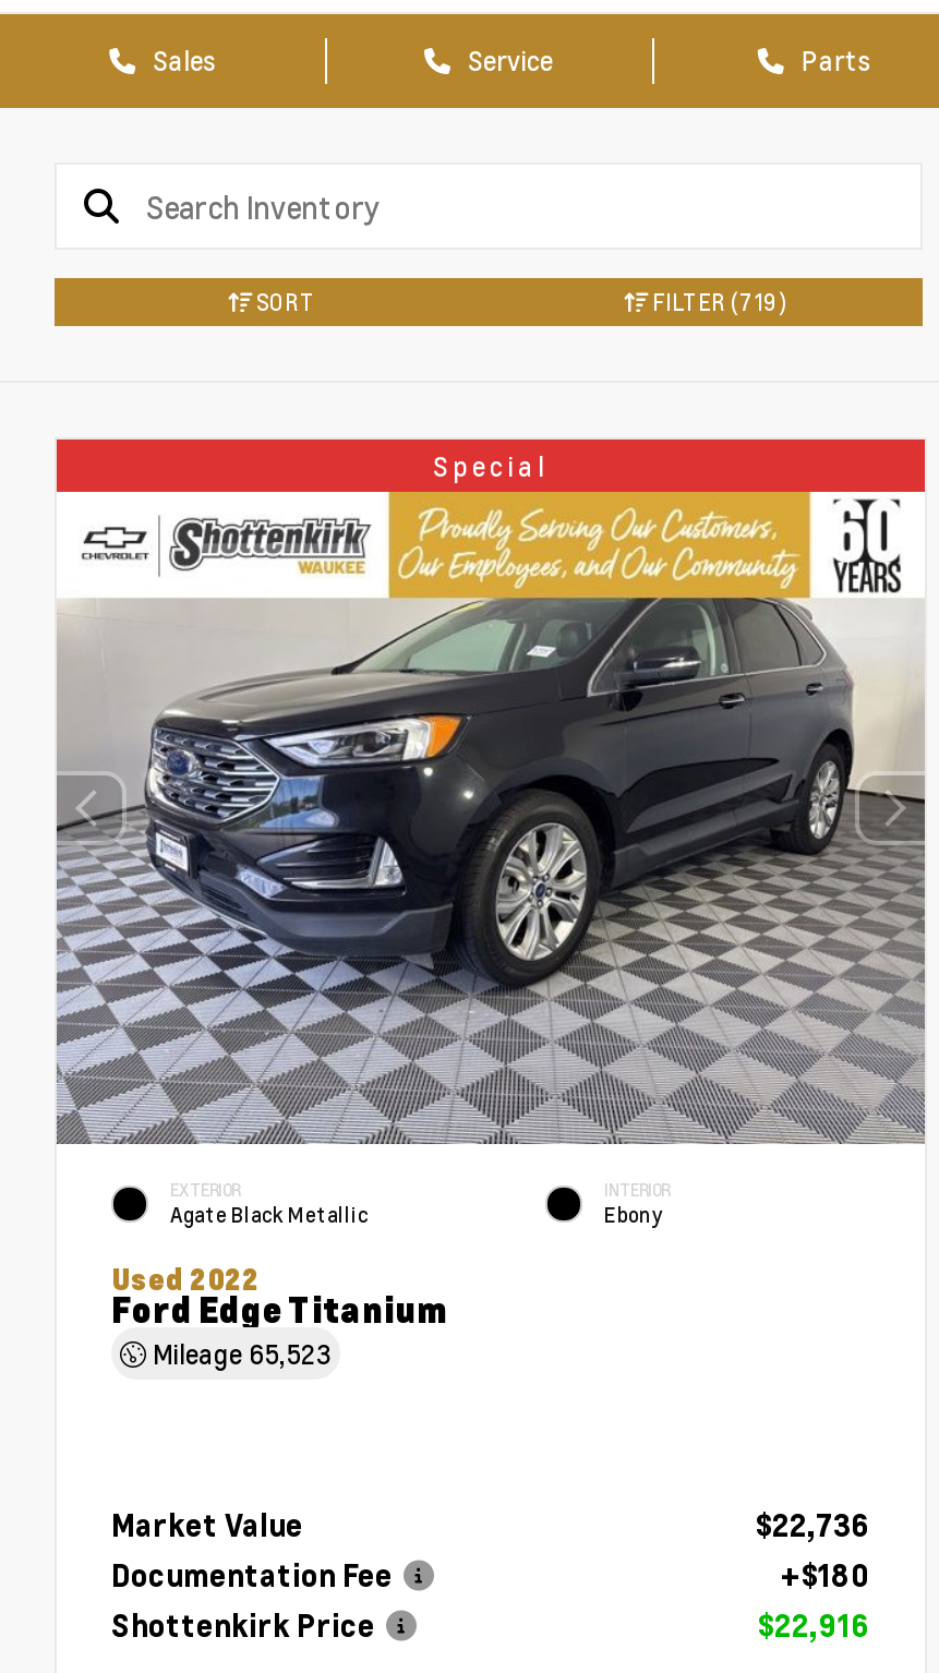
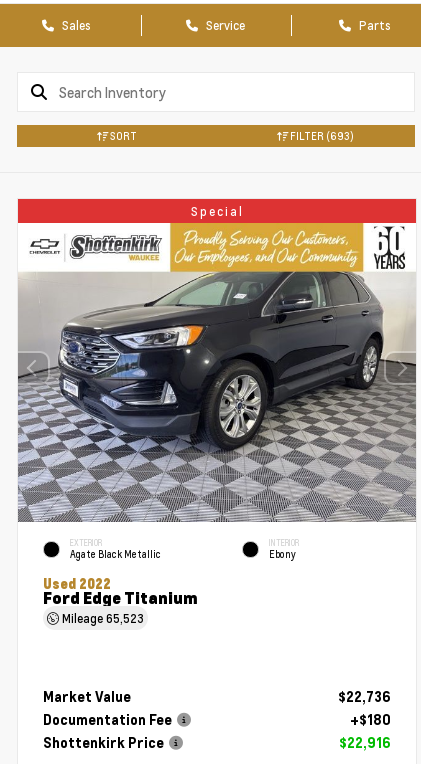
- FILTER (719)
+ FILTER (693)
